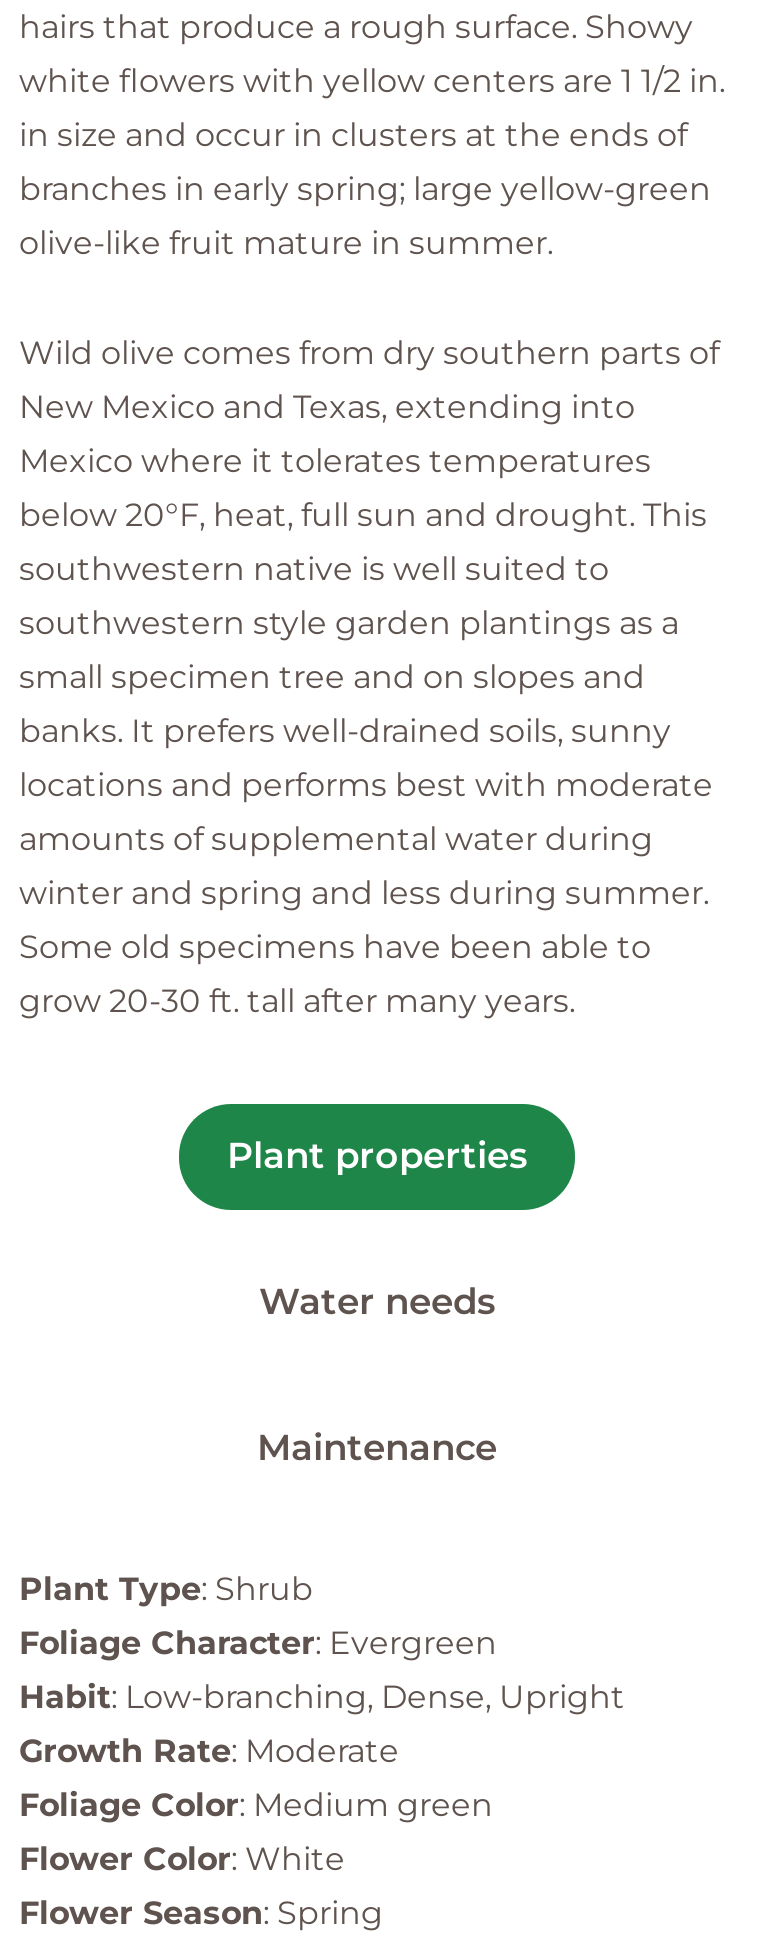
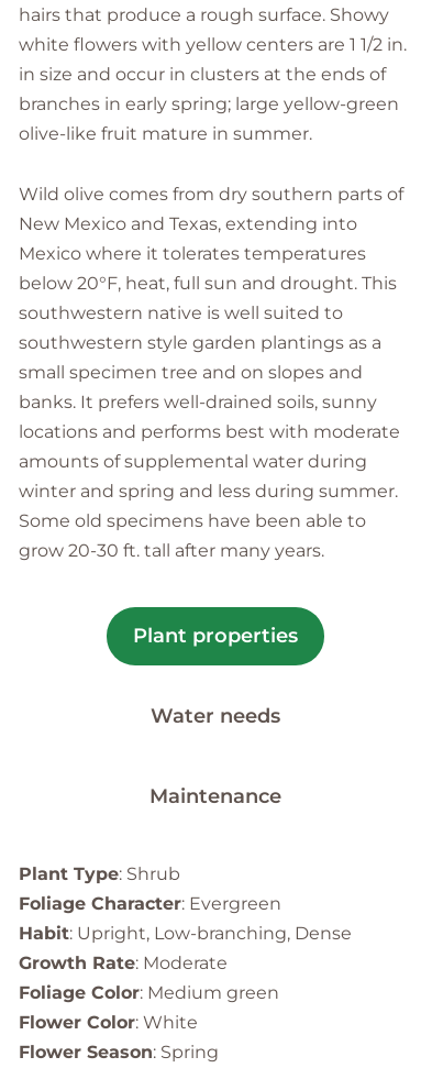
- Habit: Low-branching, Dense, Upright
+ Habit: Upright, Low-branching, Dense
